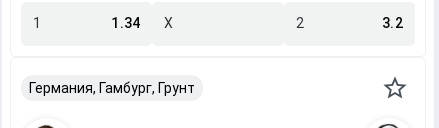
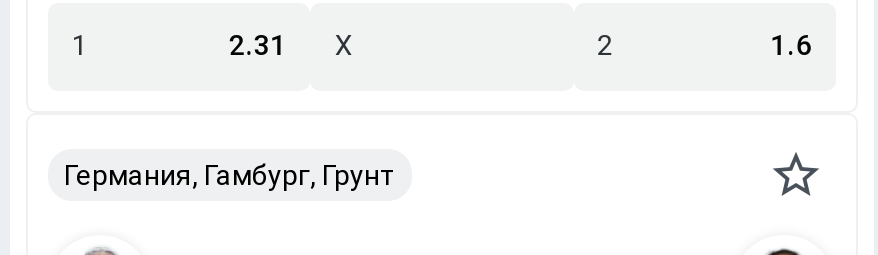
- 1.34 X
+ 2.31 X

- 3.2
+ 1.6
